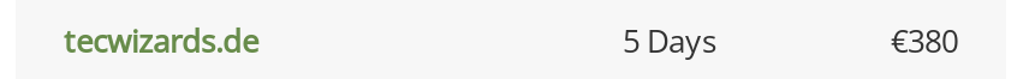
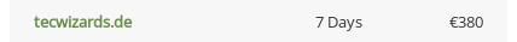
- 5 Days
+ 7 Days
